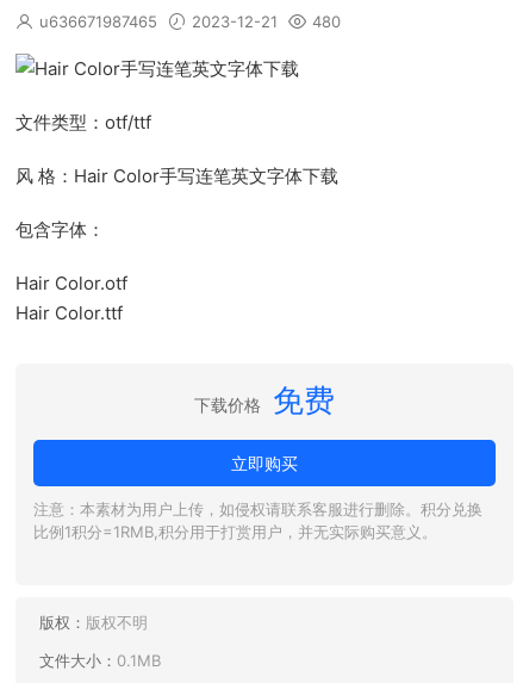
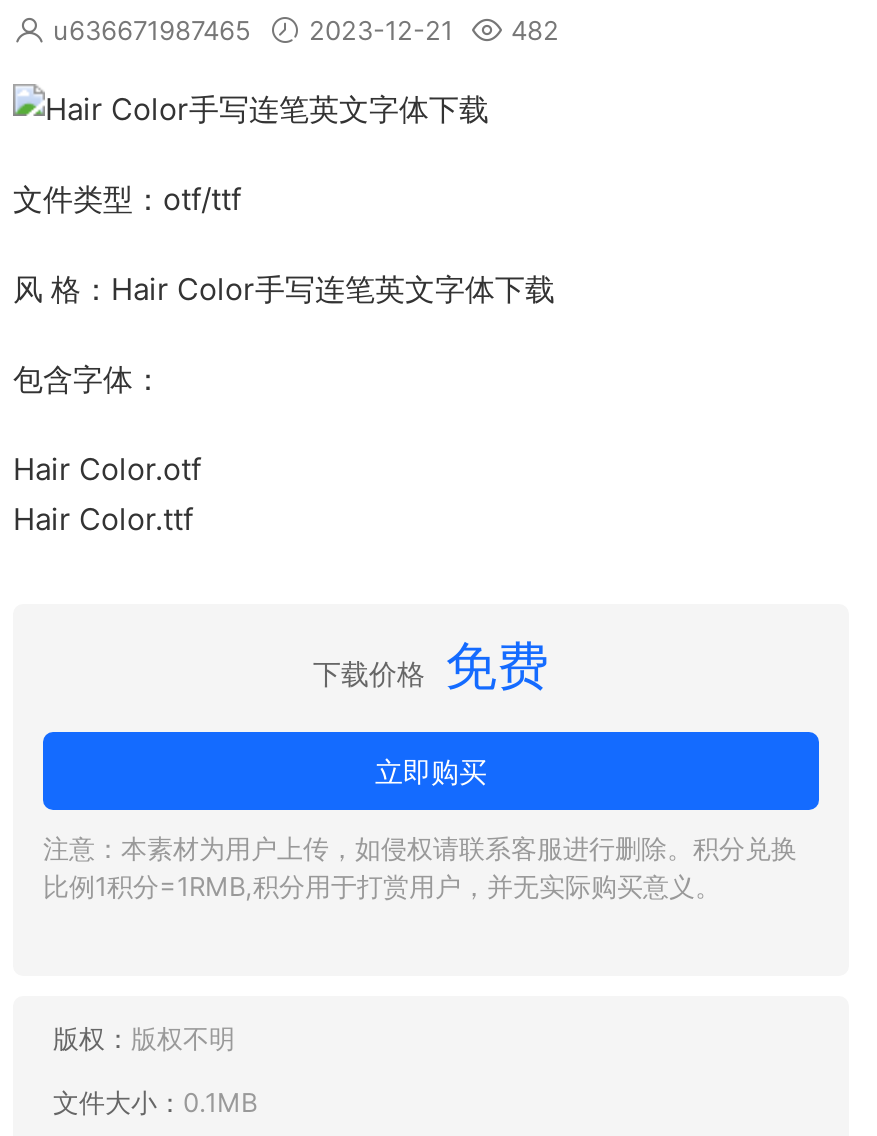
- u636671987465 2023-12-21 480
+ u636671987465 2023-12-21 482
